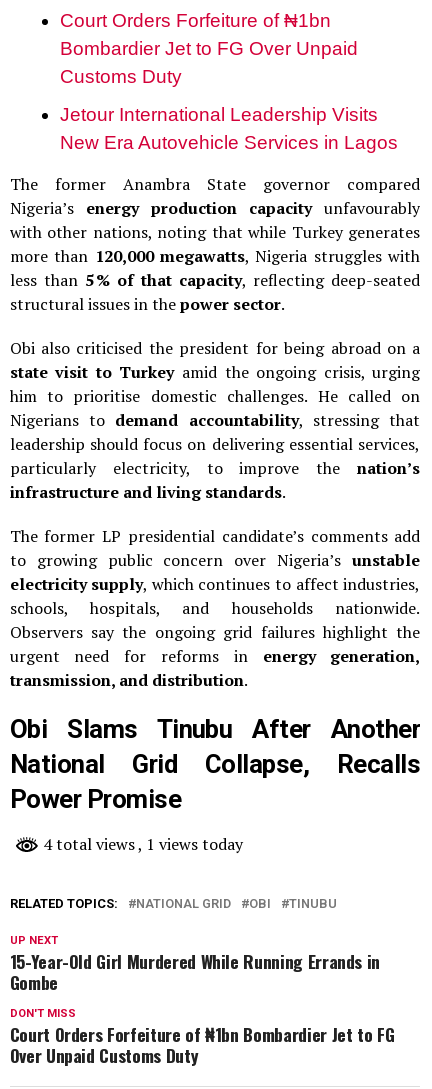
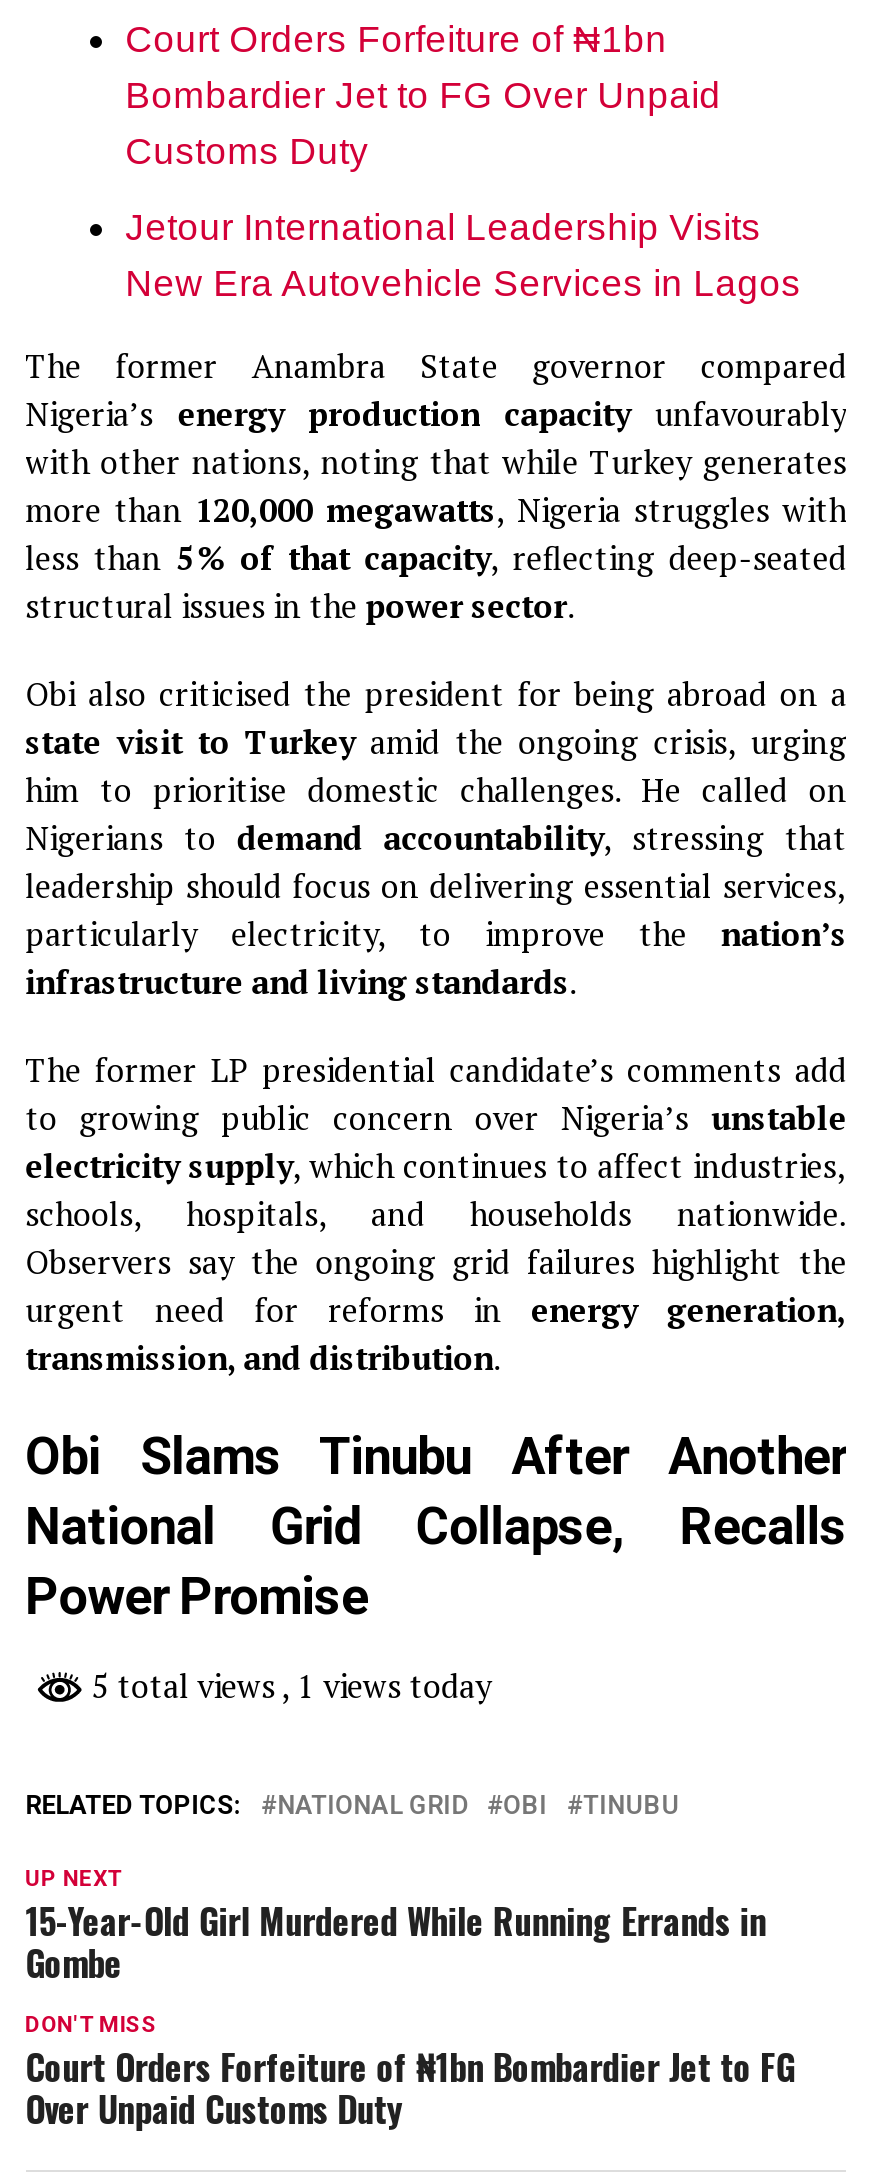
- 4 total views, 1 views today
+ 5 total views, 1 views today
